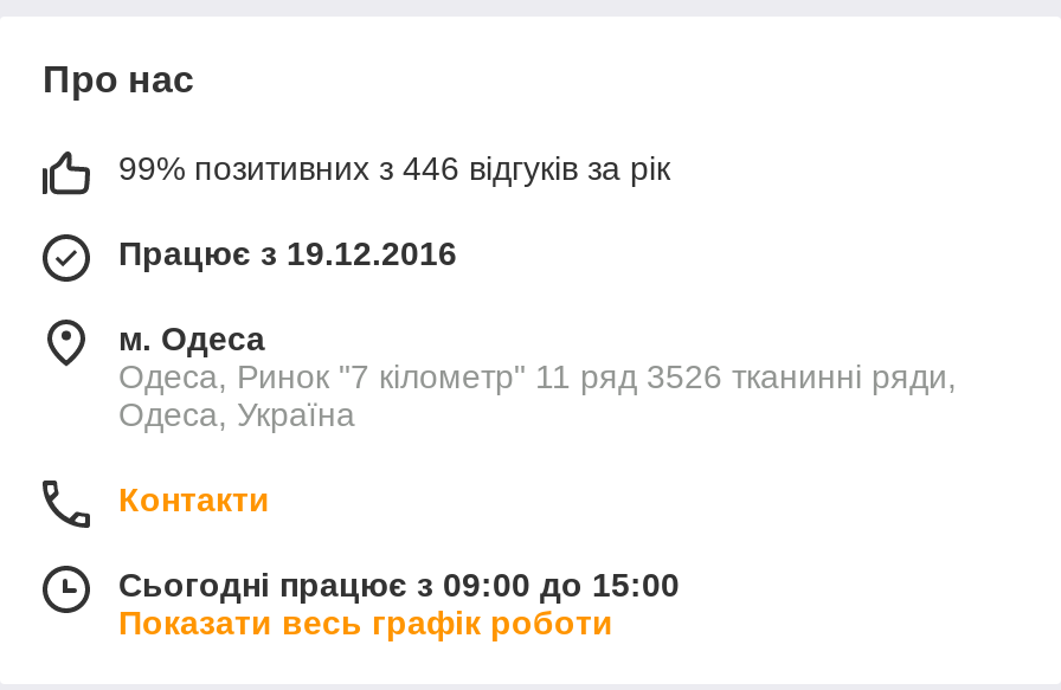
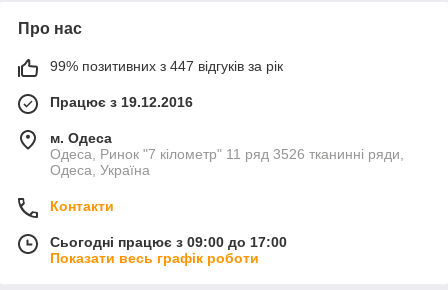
- 99% позитивних з 446 відгуків за рік
+ 99% позитивних з 447 відгуків за рік

- Сьогодні працює з 09:00 до 15:00
+ Сьогодні працює з 09:00 до 17:00
